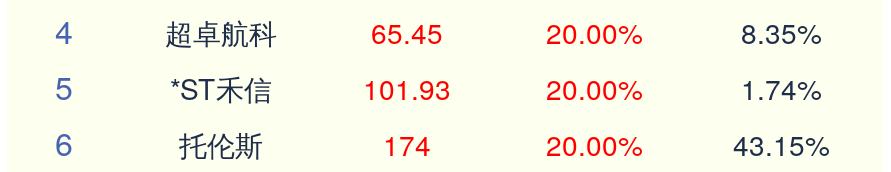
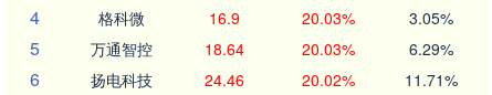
- 超卓航科
- 65.45
- 20.00%
- 8.35%
+ 格科微
+ 16.9
+ 20.03%
+ 3.05%

- *ST禾信
- 101.93
- 20.00%
- 1.74%
+ 万通智控
+ 18.64
+ 20.03%
+ 6.29%

- 托伦斯
- 174
- 20.00%
- 43.15%
+ 扬电科技
+ 24.46
+ 20.02%
+ 11.71%
